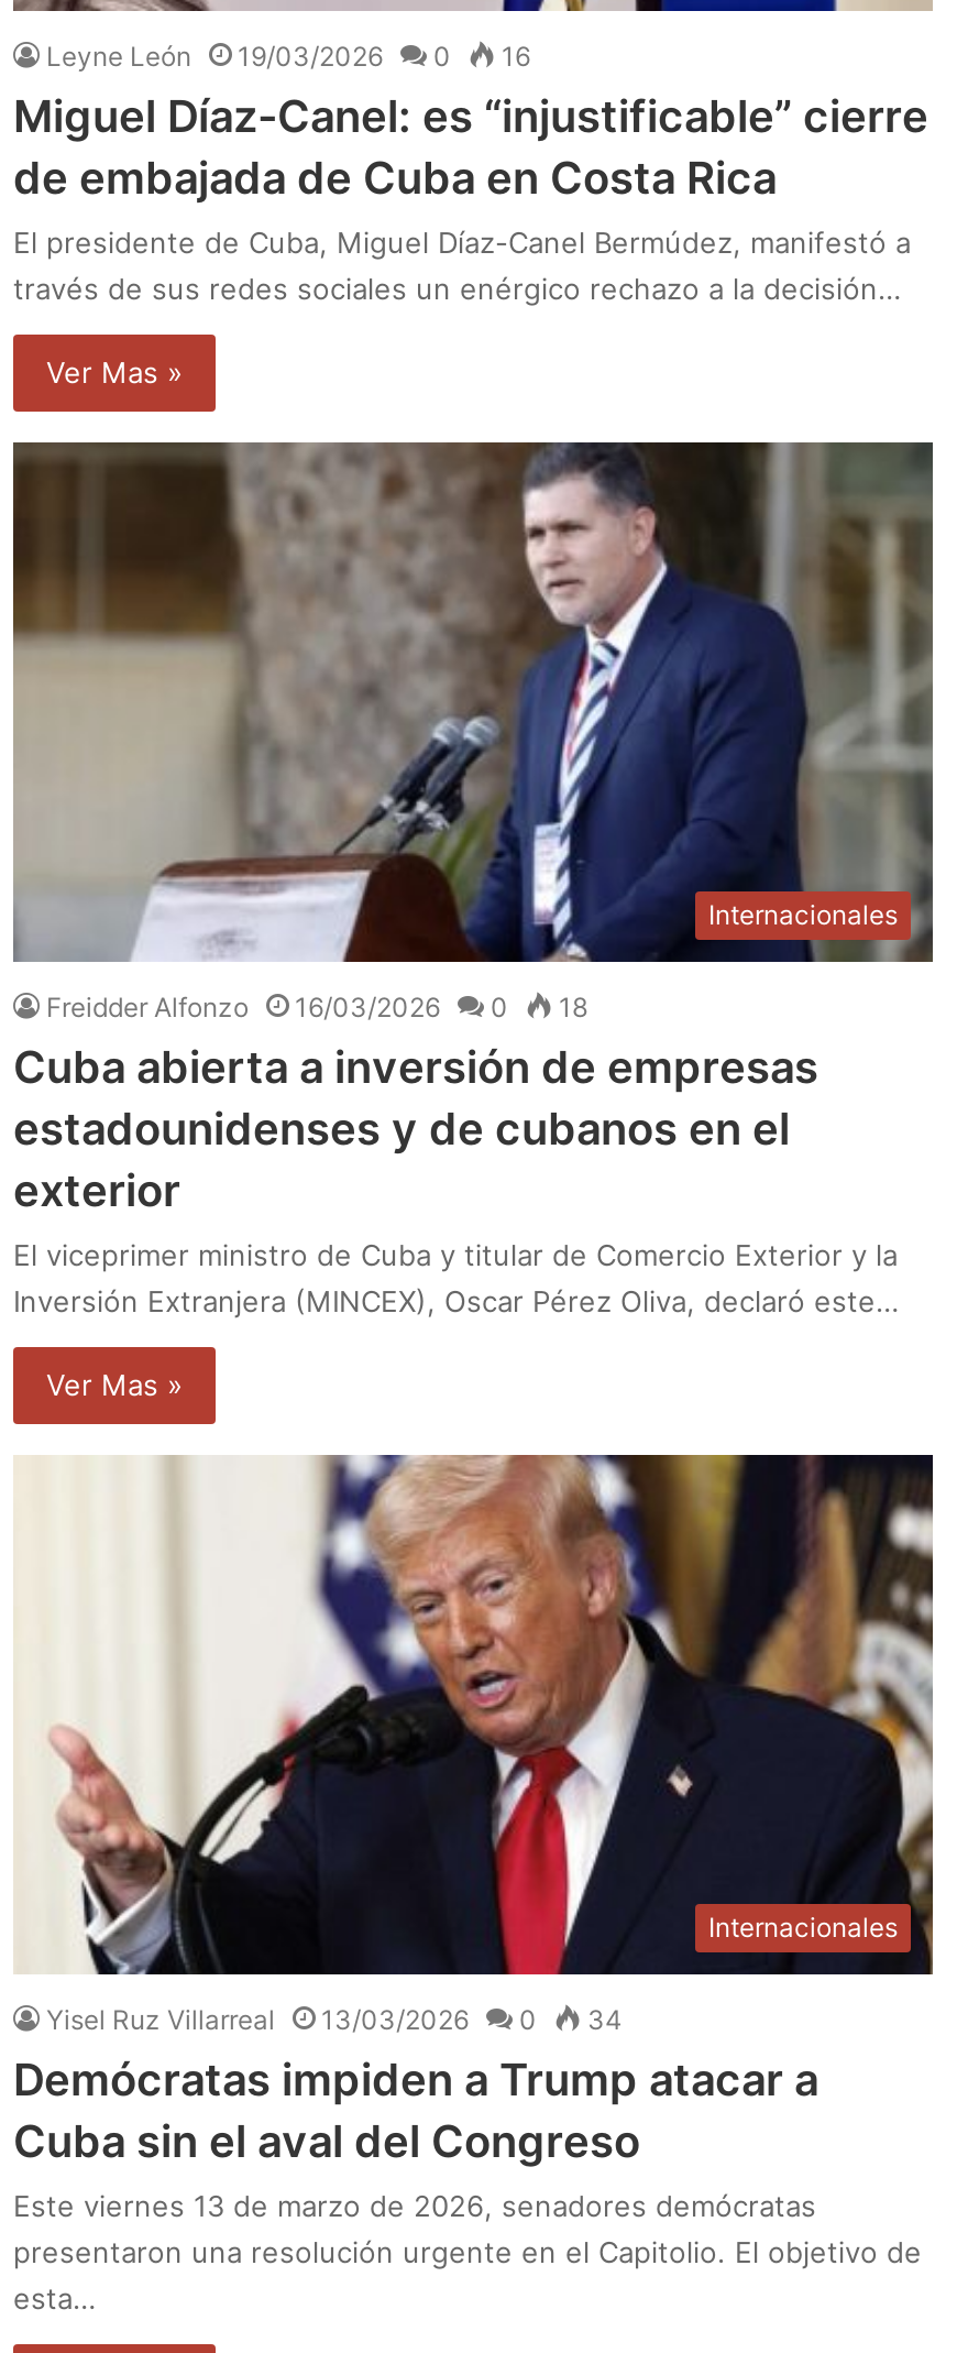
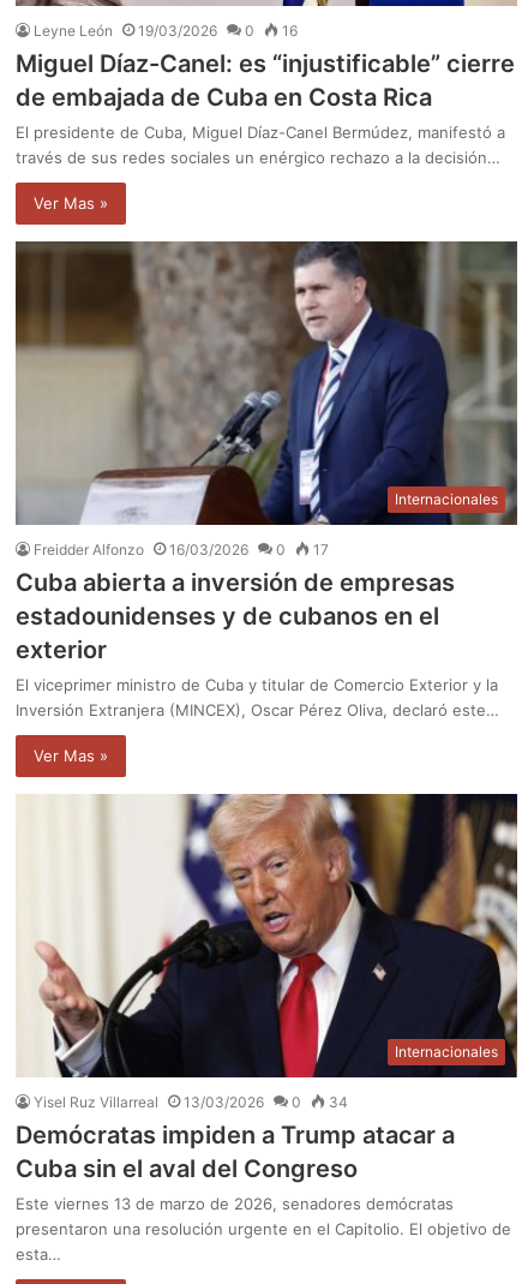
- Freidder Alfonzo 16/03/2026 0 18
+ Freidder Alfonzo 16/03/2026 0 17
